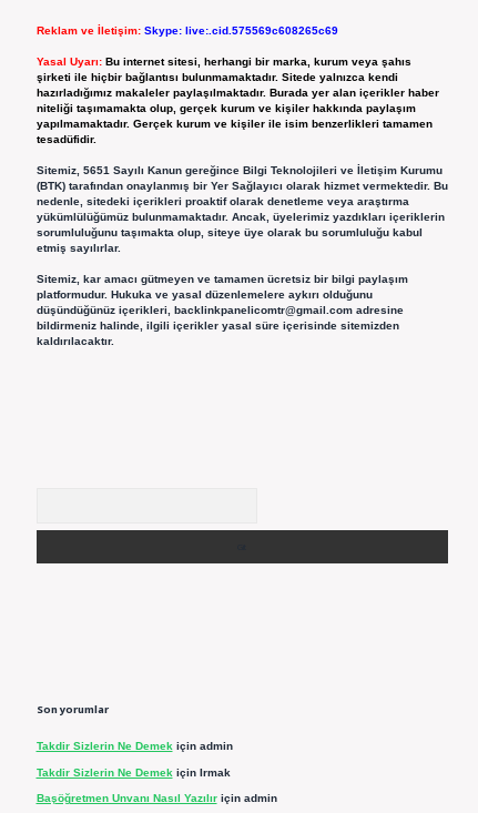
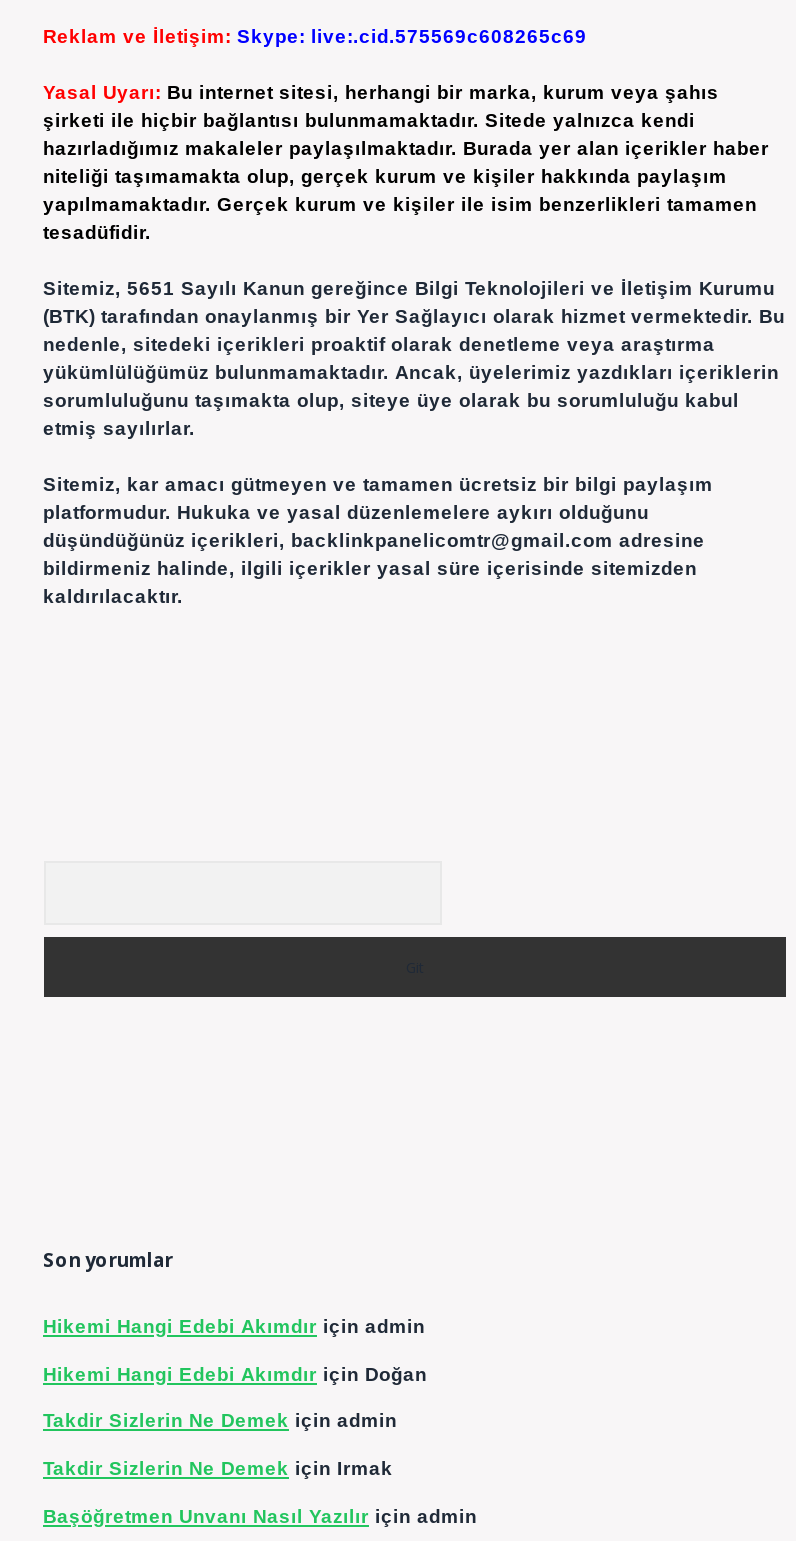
+ Hikemi Hangi Edebi Akımdır için admin
+ Hikemi Hangi Edebi Akımdır için Doğan
